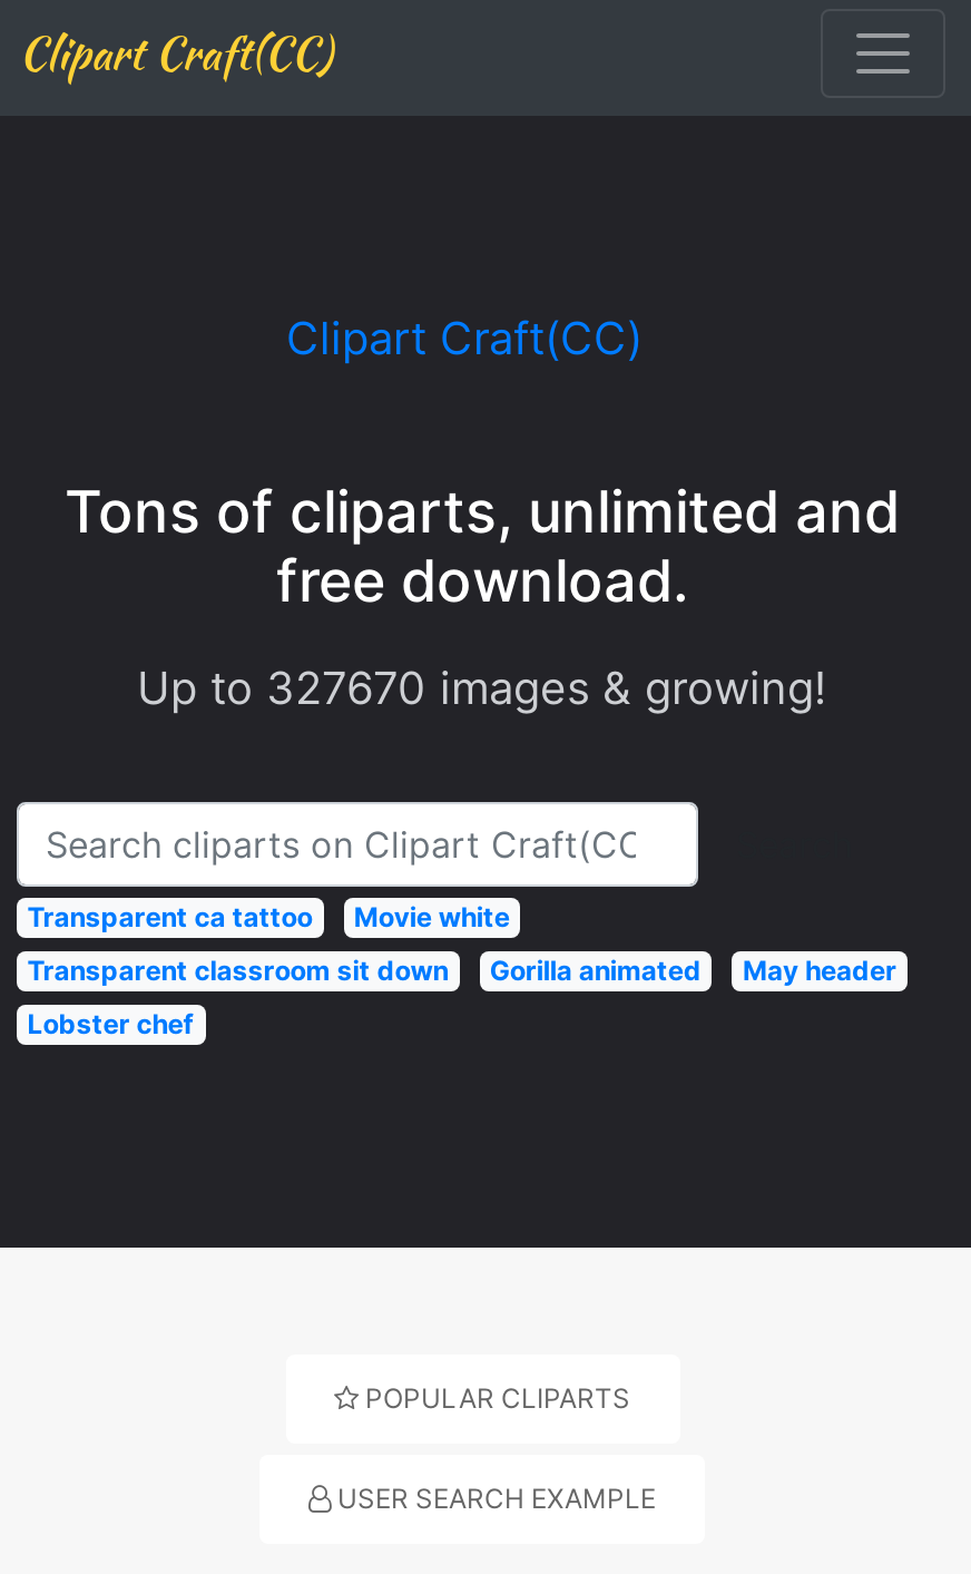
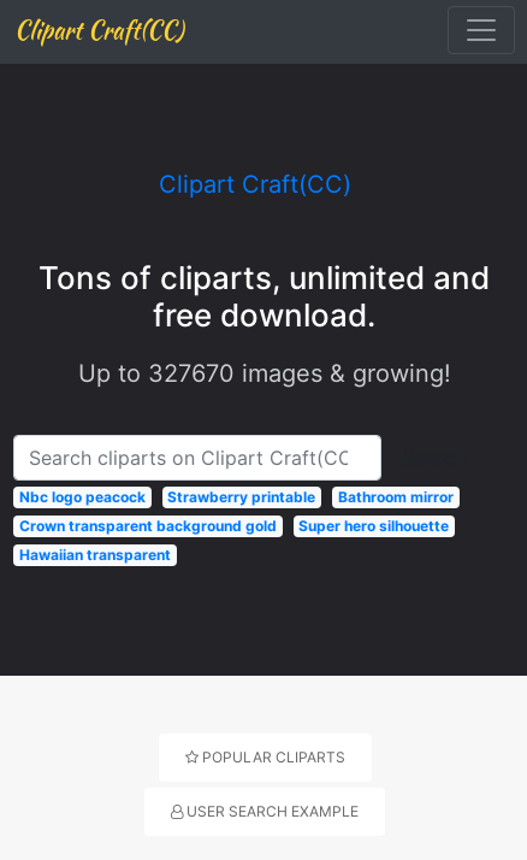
- Transparent ca tattoo
- Movie white
+ Nbc logo peacock
+ Strawberry printable
+ Bathroom mirror

- Transparent classroom sit down
- Gorilla animated
- May header
+ Crown transparent background gold
+ Super hero silhouette

- Lobster chef
+ Hawaiian transparent
